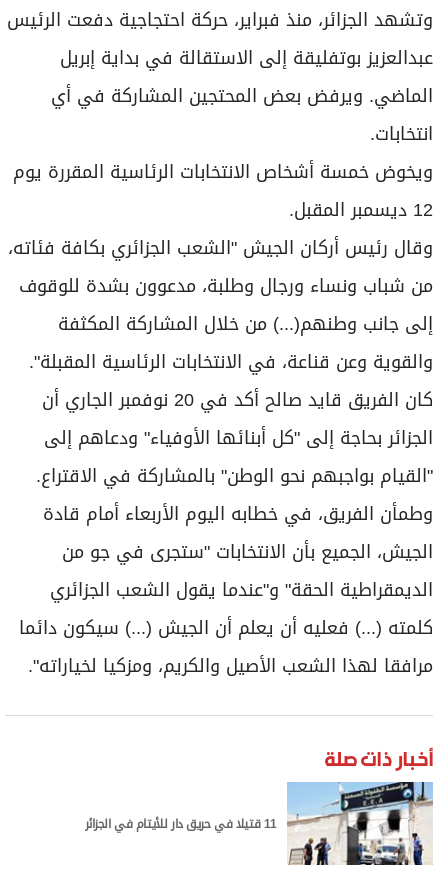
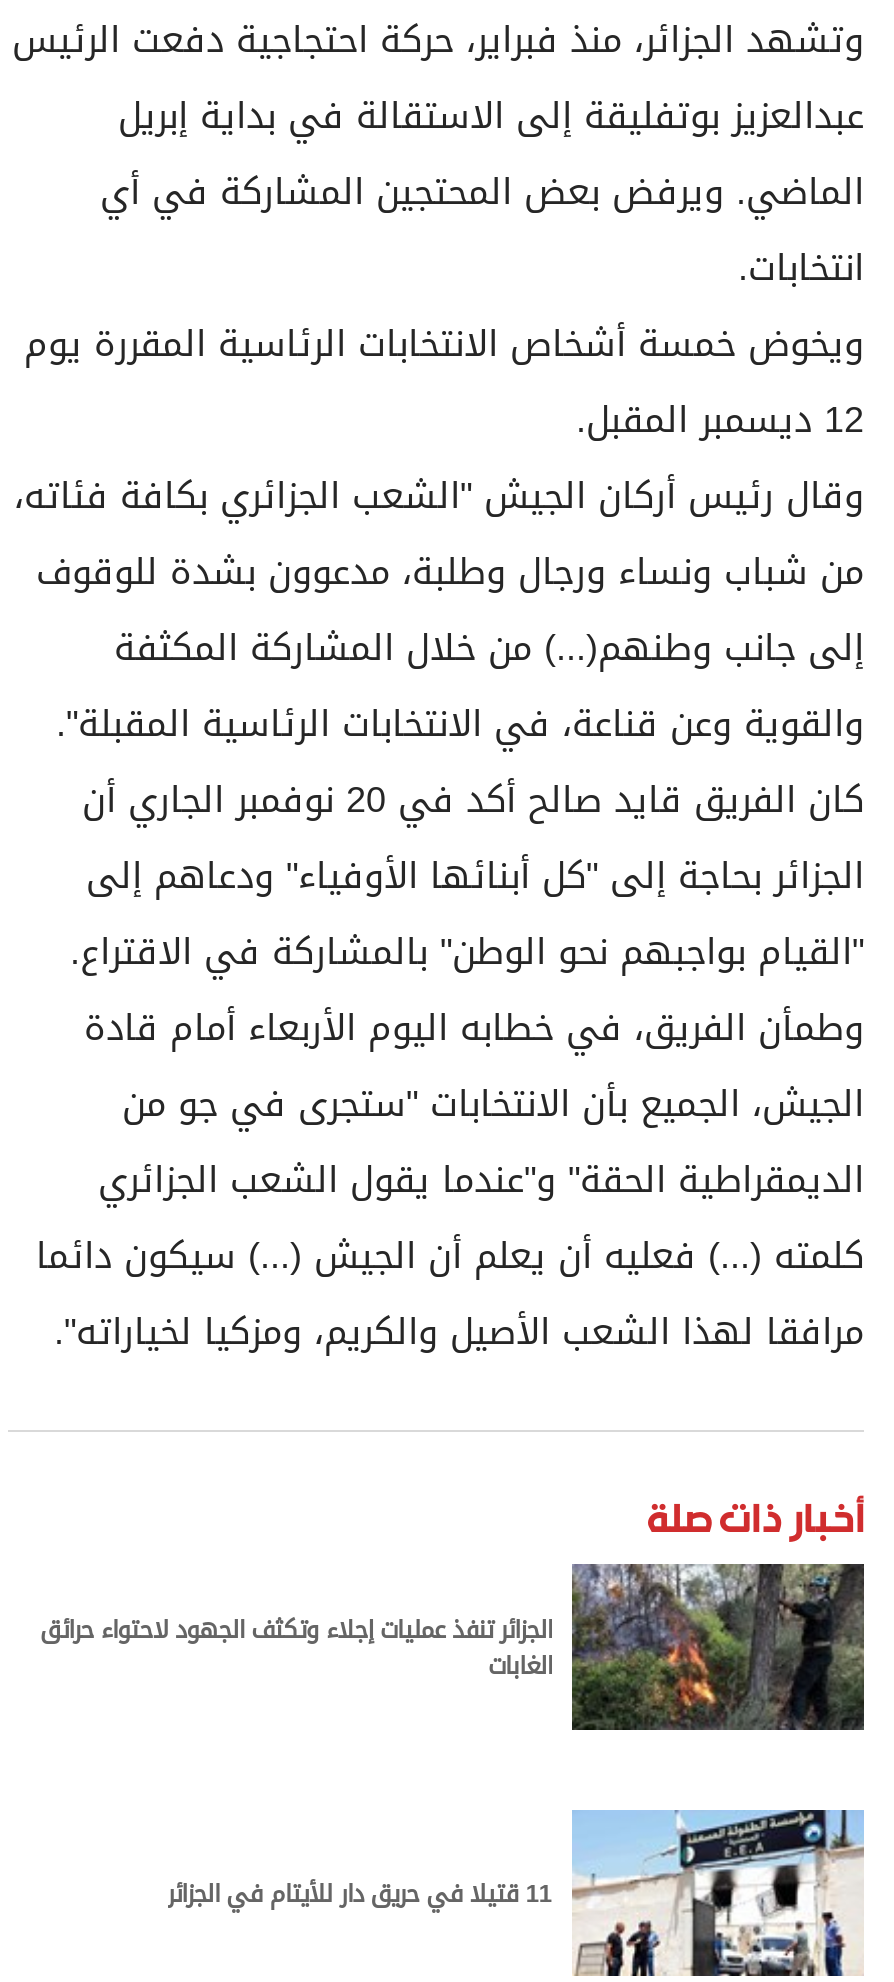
+ [image]
+ الجزائر تنفذ عمليات إجلاء وتكثف الجهود لاحتواء حرائق
+ الغابات
